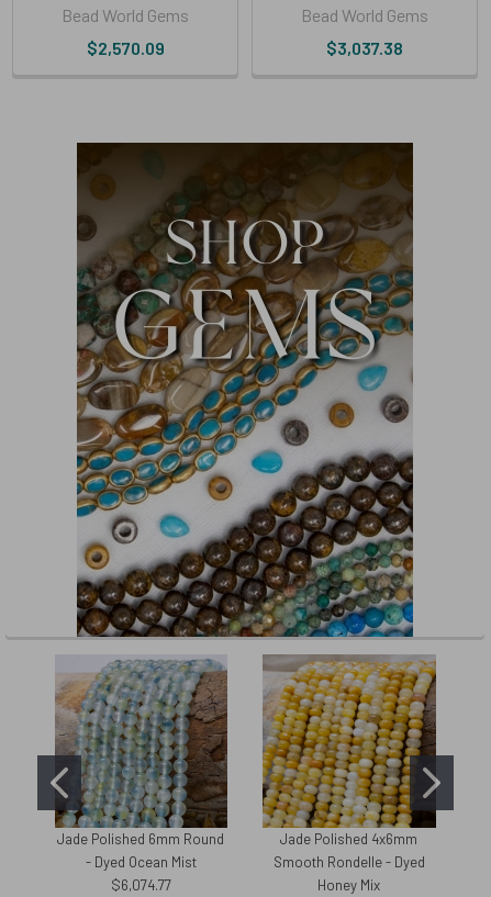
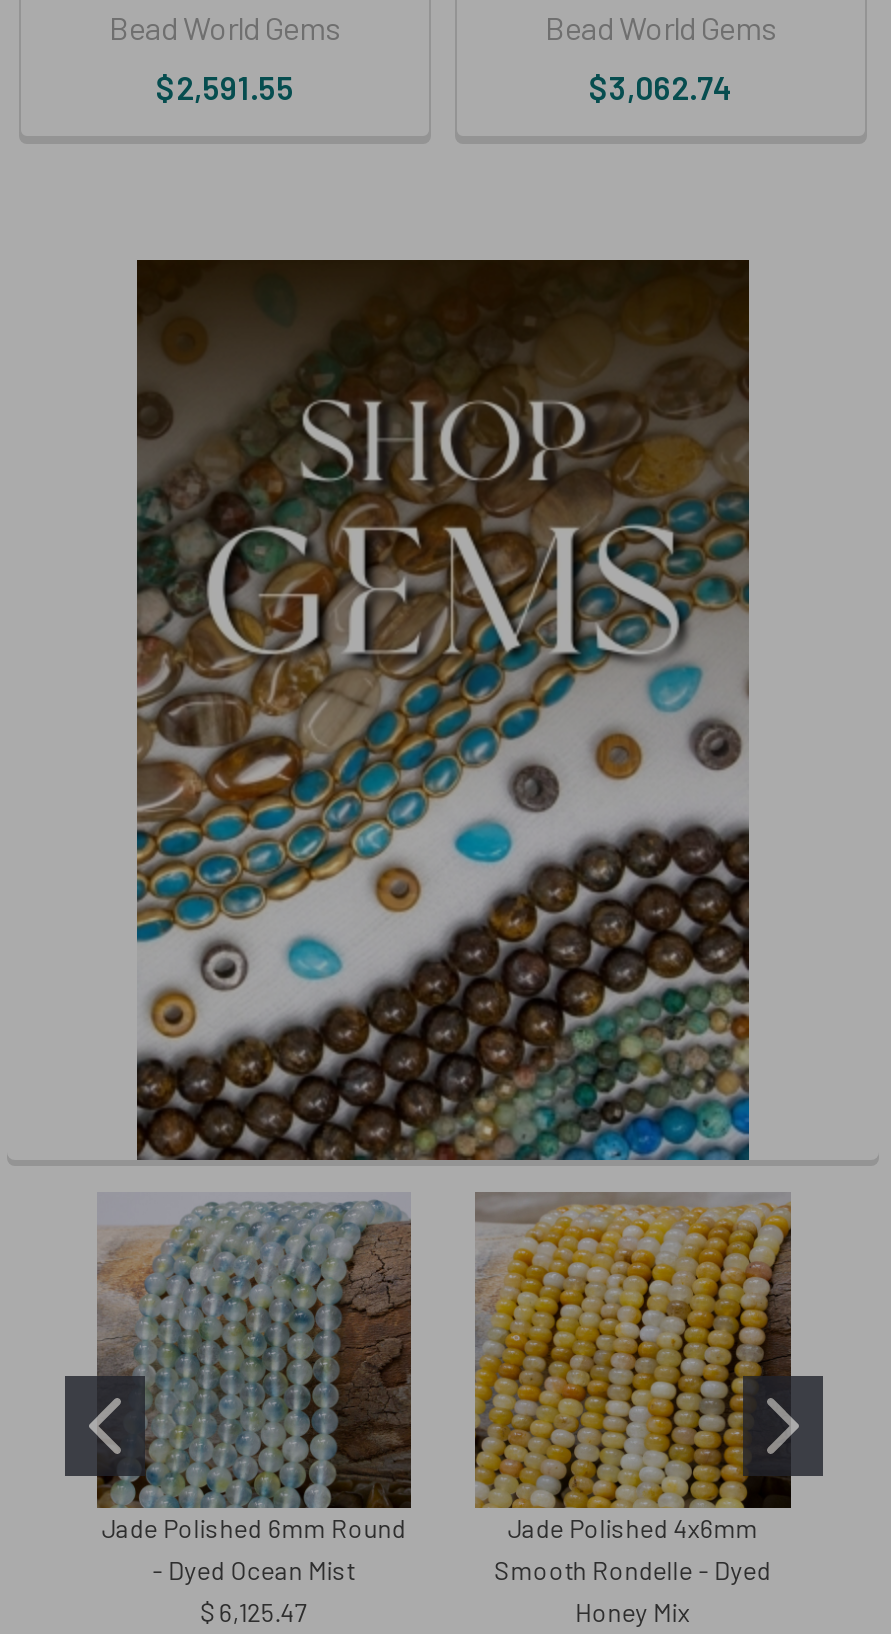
- $2,570.09
+ $2,591.55

- $3,037.38
+ $3,062.74

- $6,074.77
+ $6,125.47
